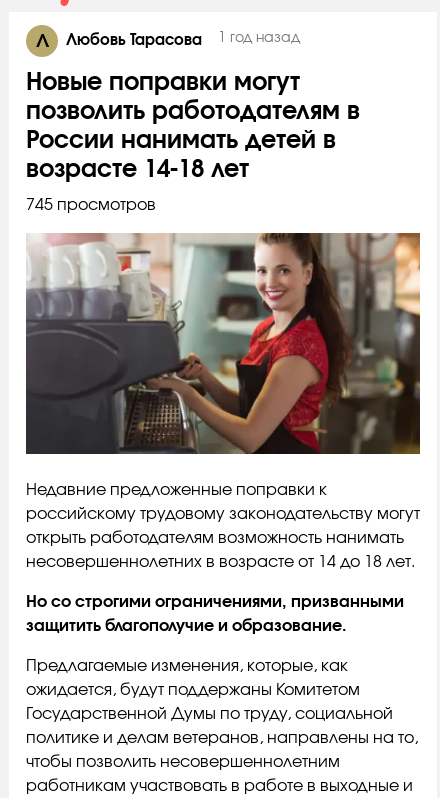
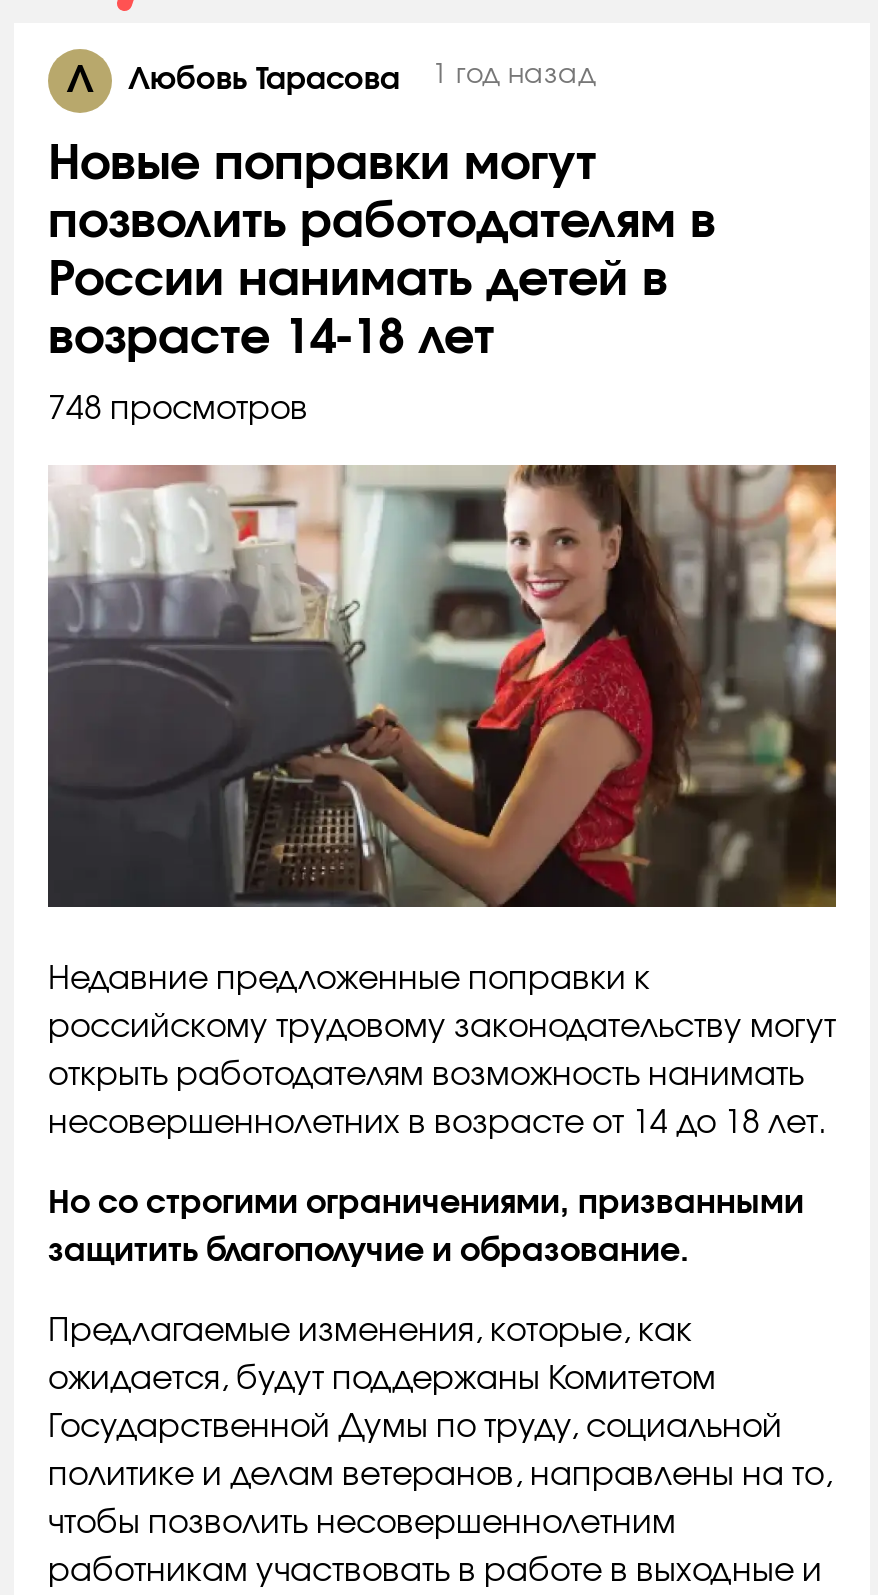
- 745 просмотров
+ 748 просмотров
